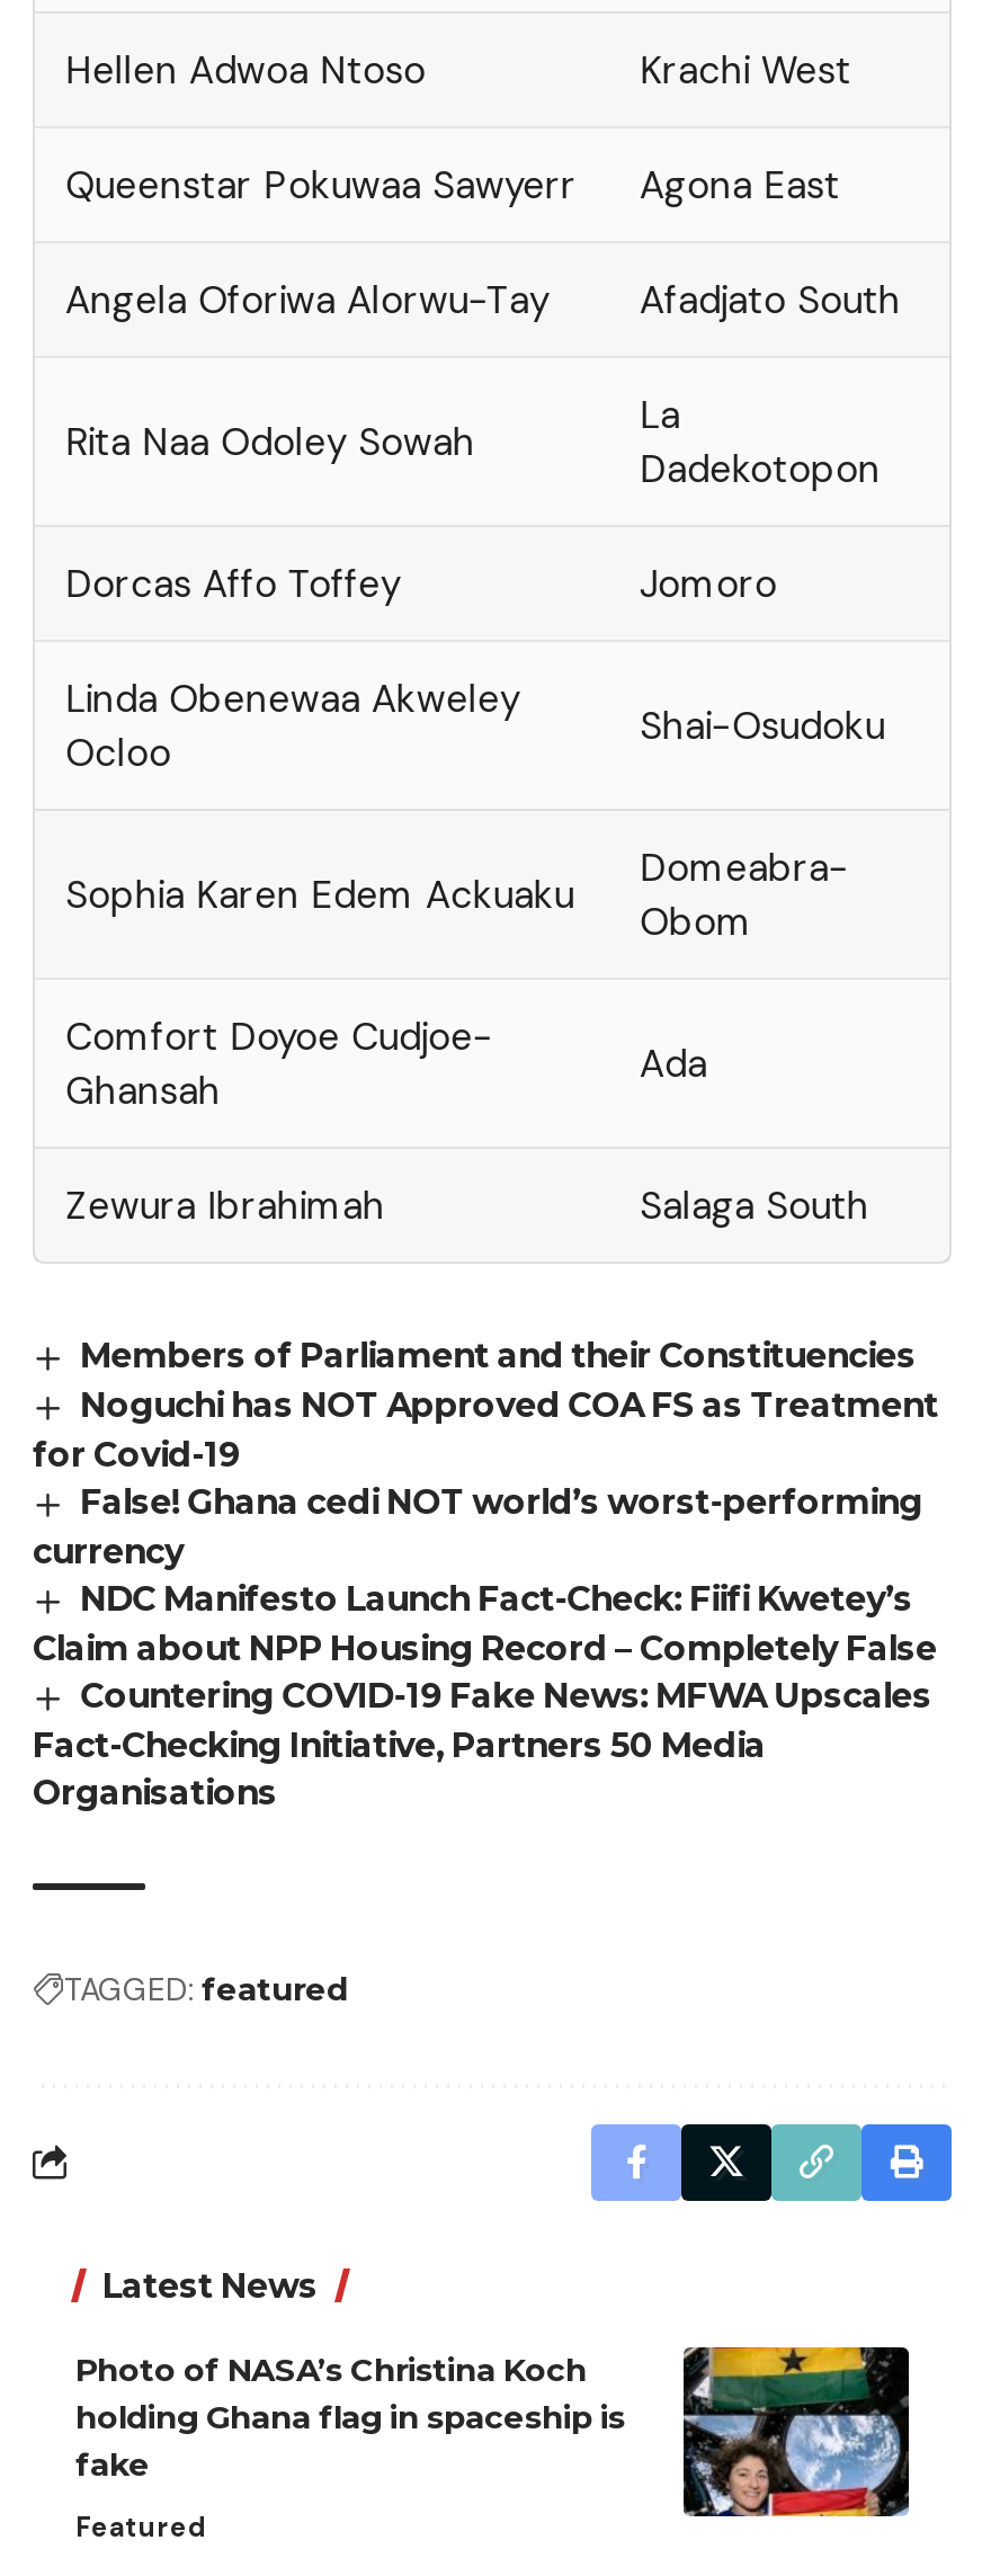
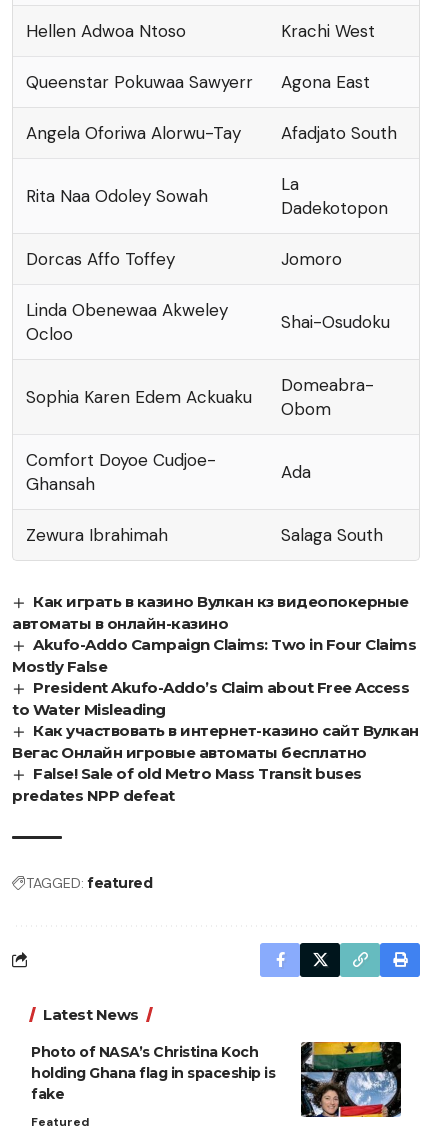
- Members of Parliament and their Constituencies
- Noguchi has NOT Approved COA FS as Treatment
- for Covid-19
- False! Ghana cedi NOT world’s worst-performing
- currency
- NDC Manifesto Launch Fact-Check: Fiifi Kwetey’s
- Claim about NPP Housing Record – Completely False
- Countering COVID-19 Fake News: MFWA Upscales
- Fact-Checking Initiative, Partners 50 Media
- Organisations
+ Как играть в казино Вулкан кз видеопокерные
+ автоматы в онлайн-казино
+ Akufo-Addo Campaign Claims: Two in Four Claims
+ Mostly False
+ President Akufo-Addo’s Claim about Free Access
+ to Water Misleading
+ Как участвовать в интернет-казино сайт Вулкан
+ Вегас Онлайн игровые автоматы бесплатно
+ False! Sale of old Metro Mass Transit buses
+ predates NPP defeat
